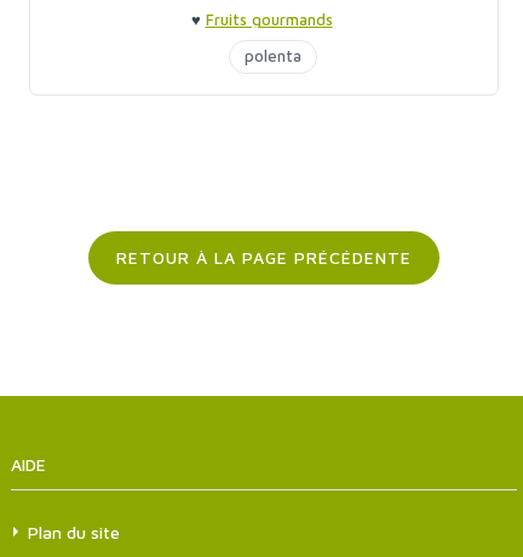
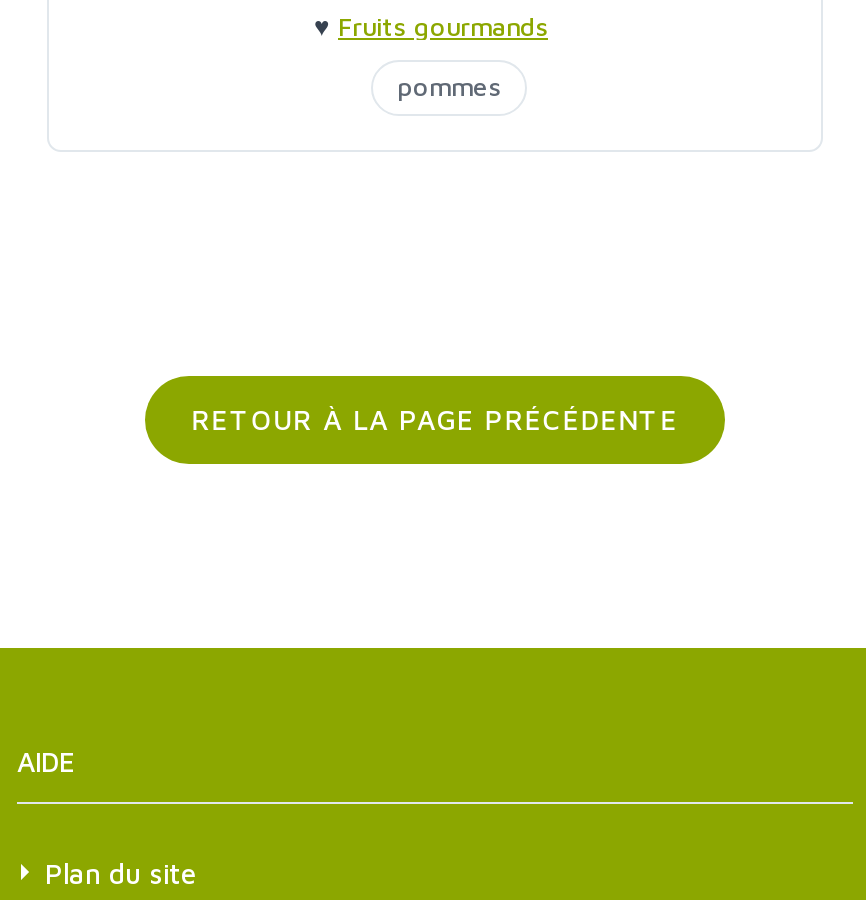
- polenta
+ pommes
